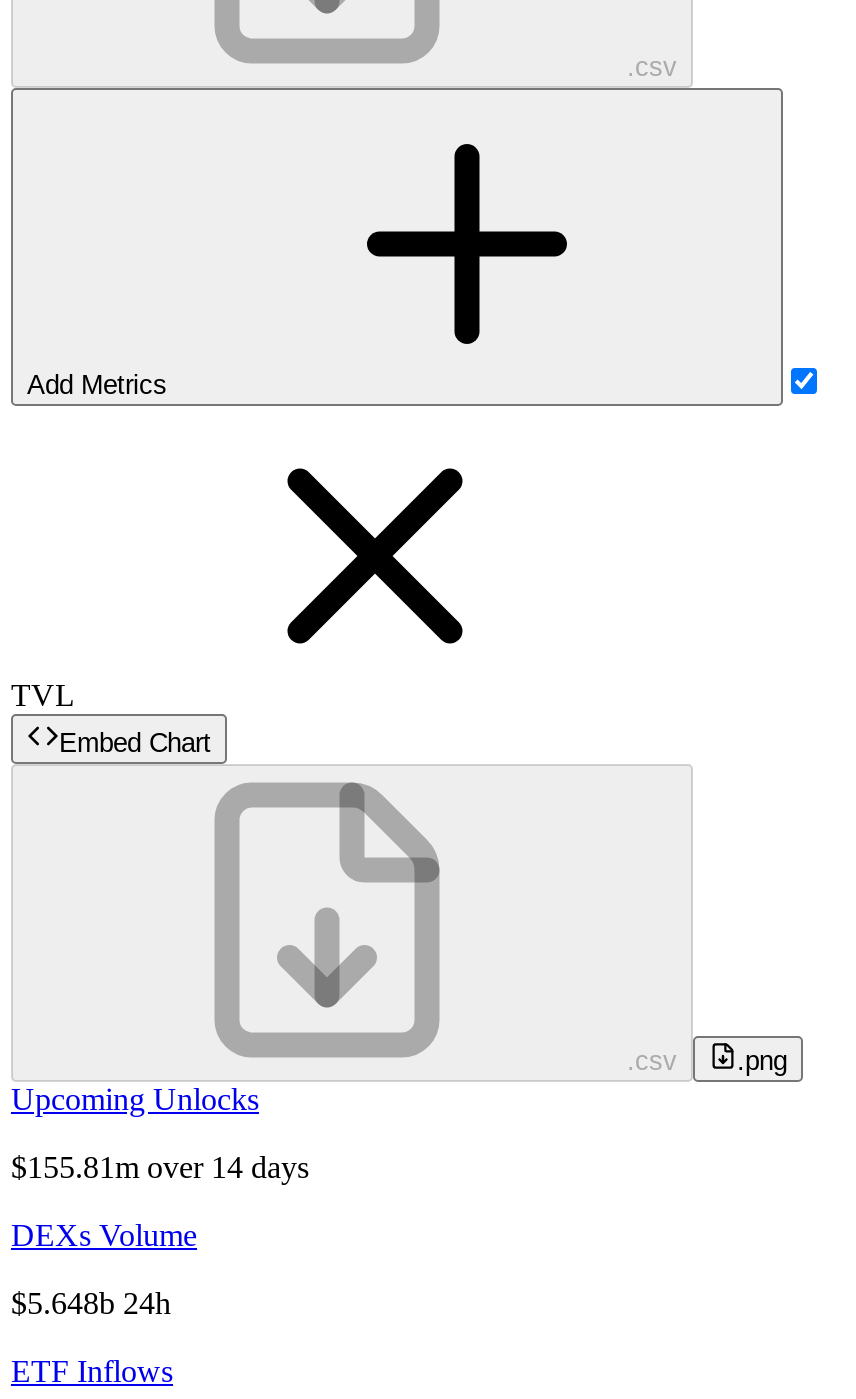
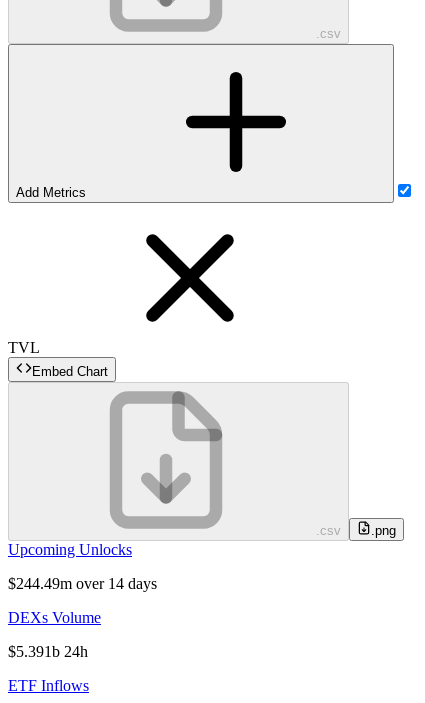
- $155.81m over 14 days
+ $244.49m over 14 days

- $5.648b 24h
+ $5.391b 24h
